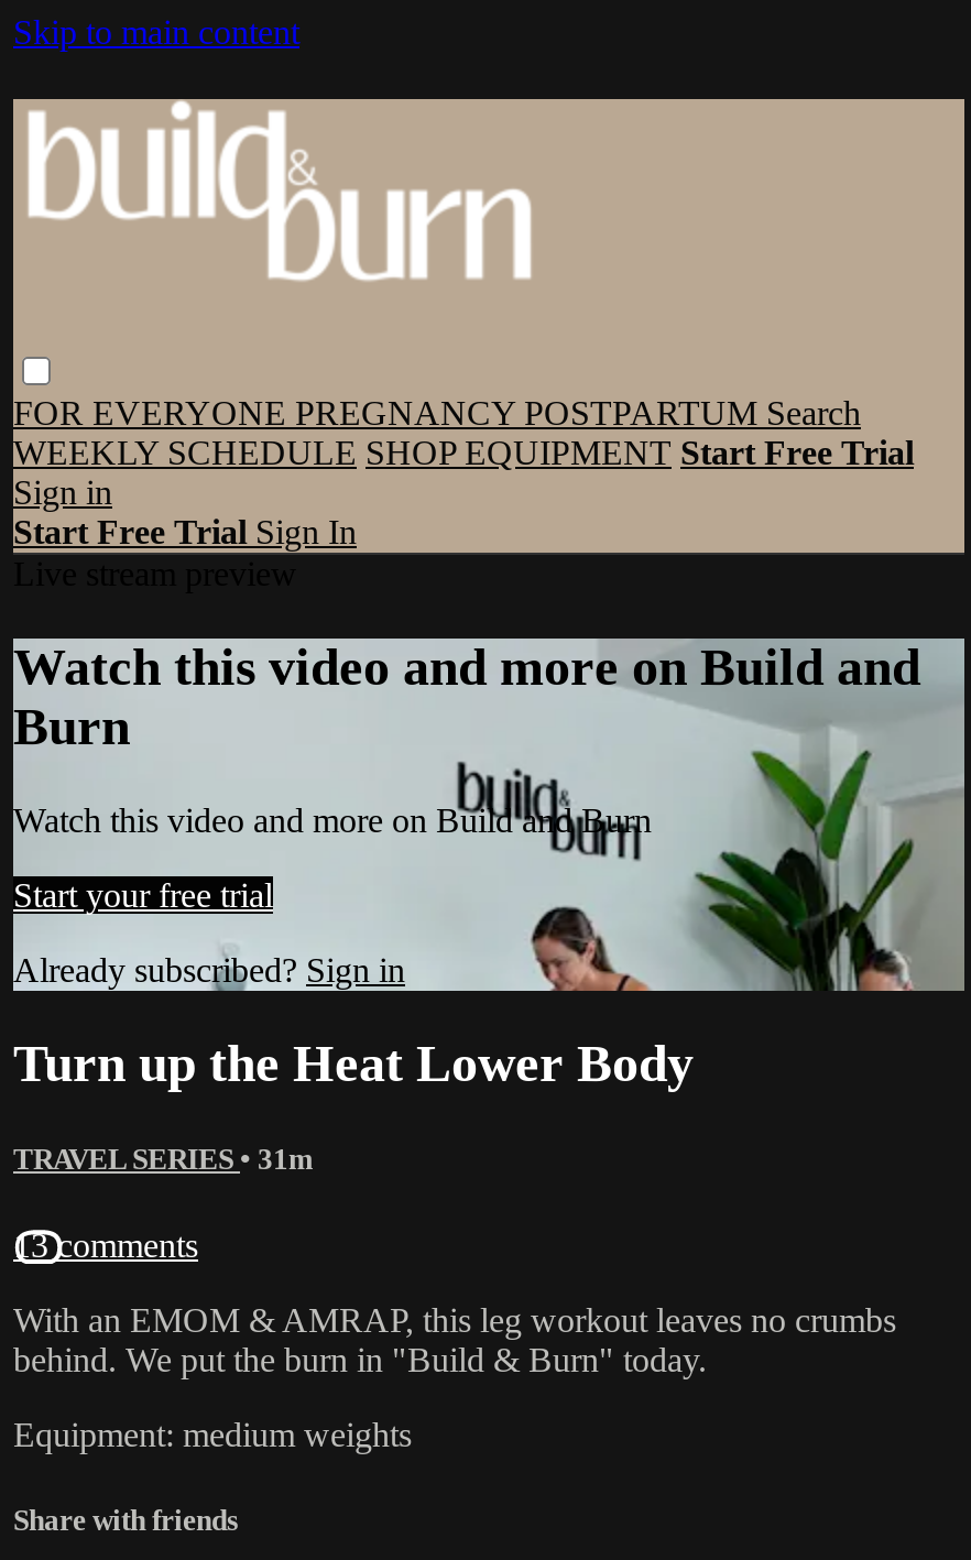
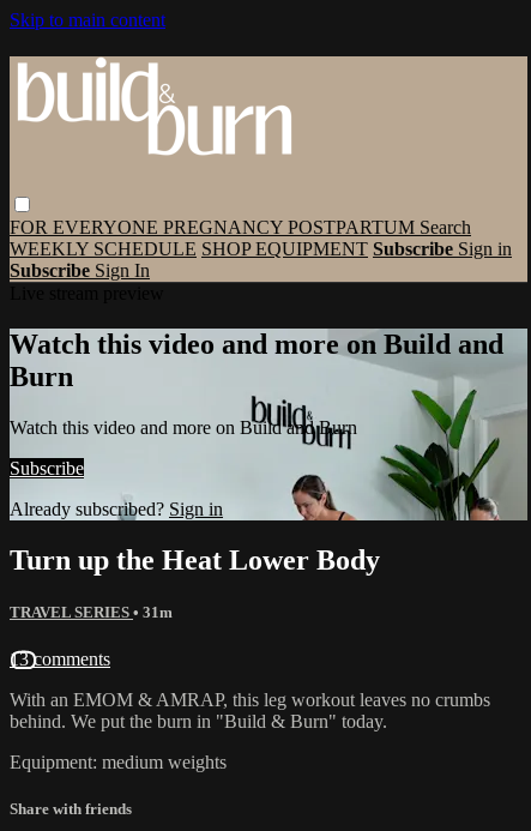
- WEEKLY SCHEDULE SHOP EQUIPMENT Start Free Trial
- Sign in
- Start Free Trial Sign In
+ WEEKLY SCHEDULE SHOP EQUIPMENT Subscribe Sign in
+ Subscribe Sign In

- Start your free trial
+ Subscribe
